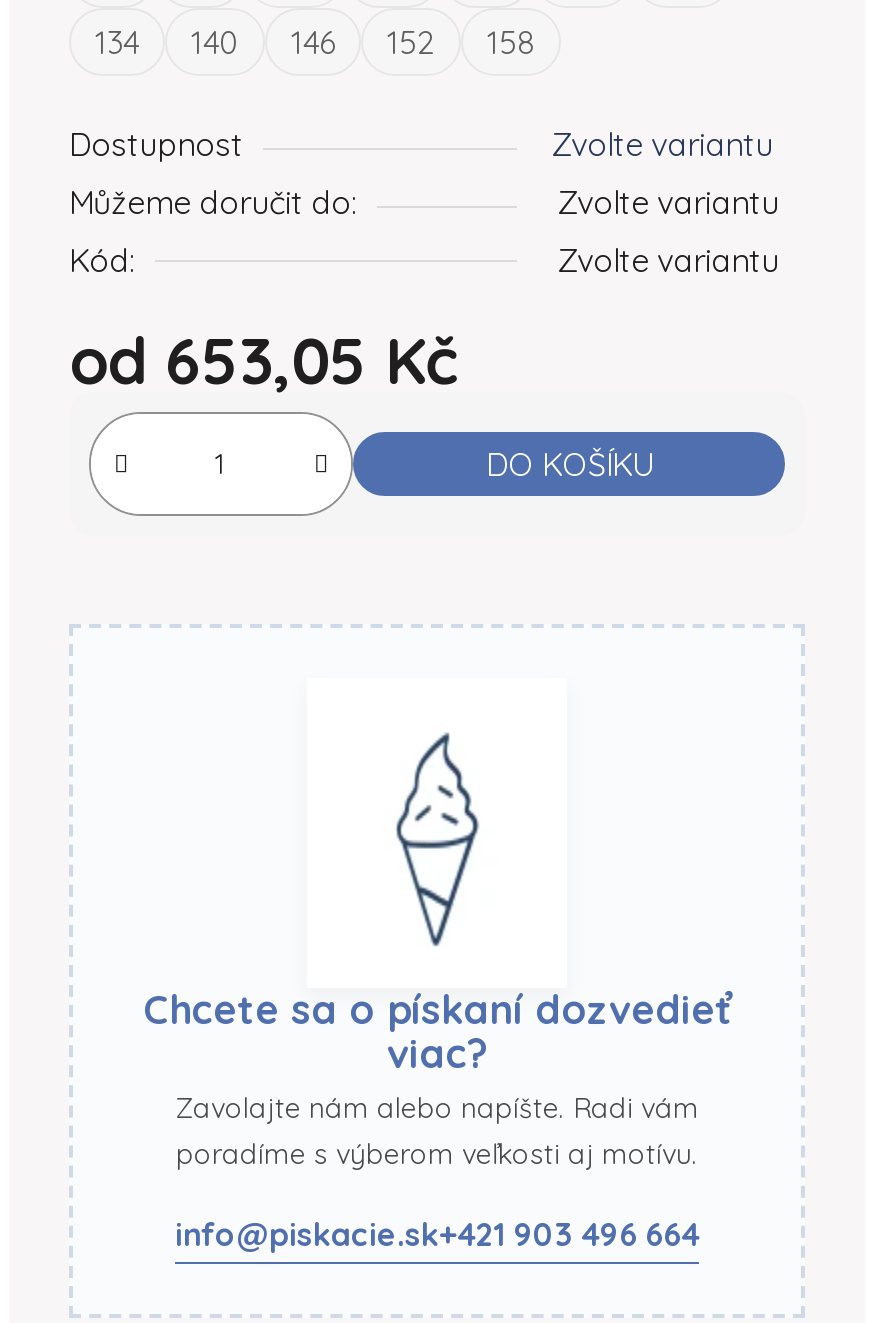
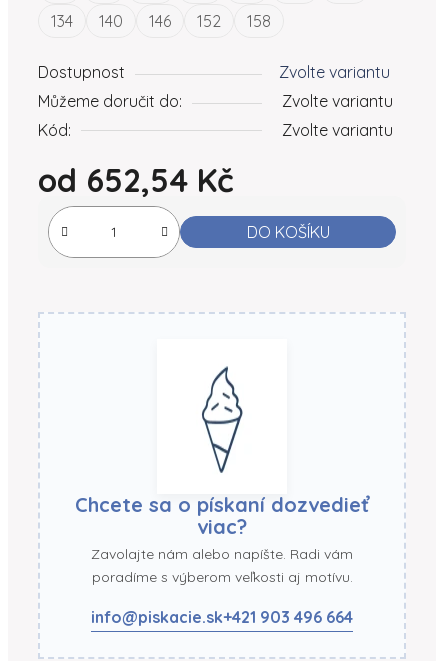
- od 653,05 Kč
+ od 652,54 Kč
